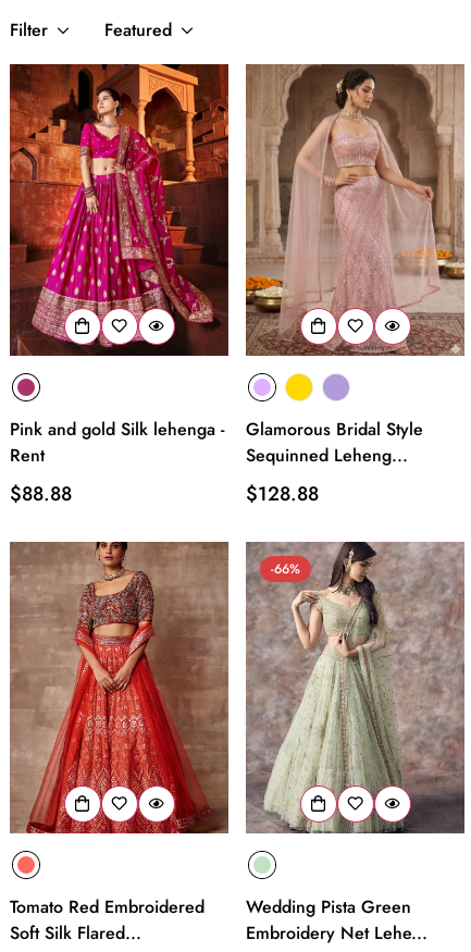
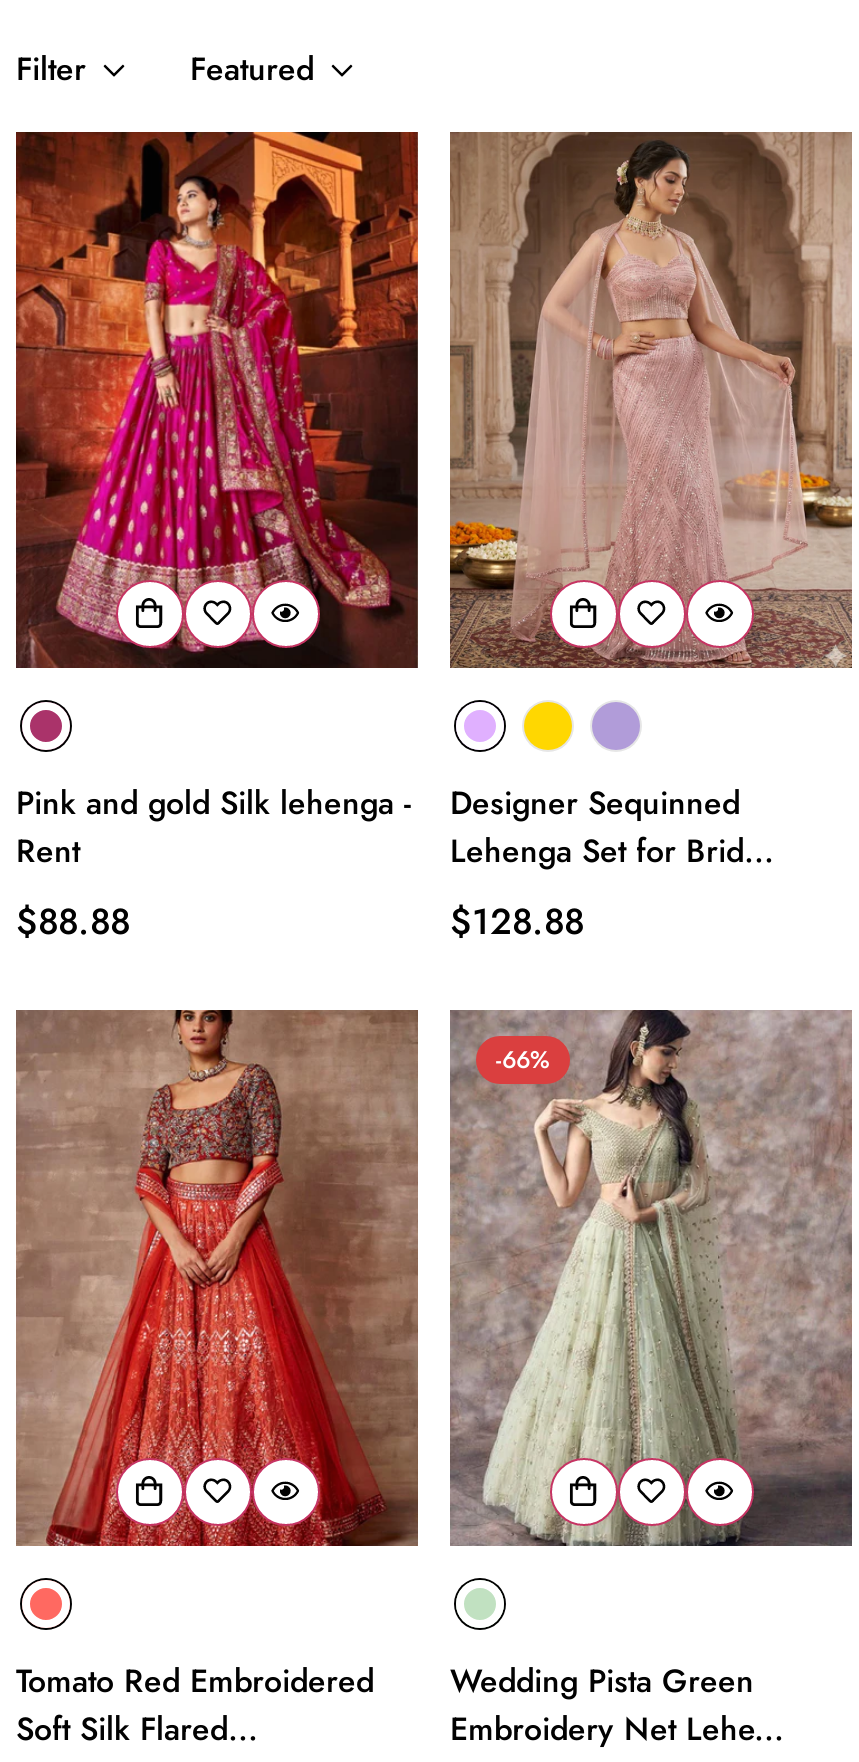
- Glamorous Bridal Style
- Sequinned Leheng...
+ Designer Sequinned
+ Lehenga Set for Brid...
